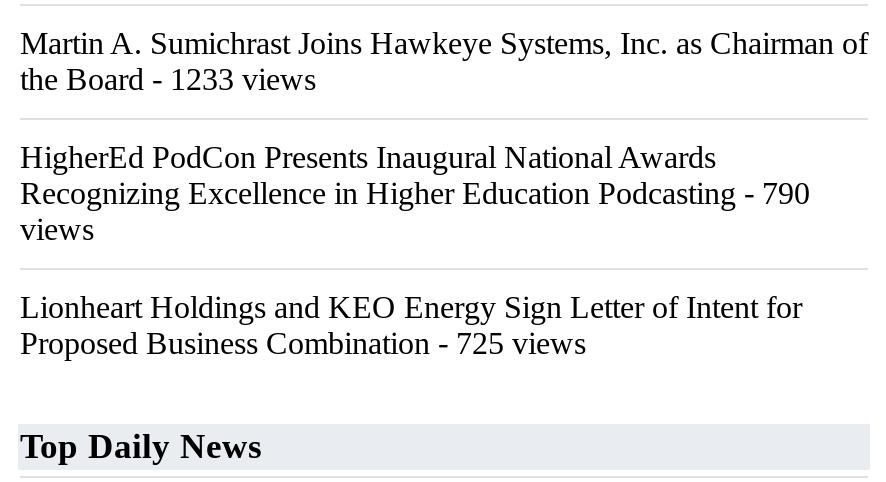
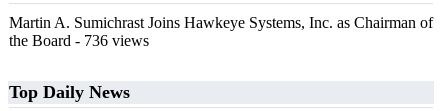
- the Board - 1233 views
- HigherEd PodCon Presents Inaugural National Awards
- Recognizing Excellence in Higher Education Podcasting - 790
- views
- Lionheart Holdings and KEO Energy Sign Letter of Intent for
- Proposed Business Combination - 725 views
+ the Board - 736 views
